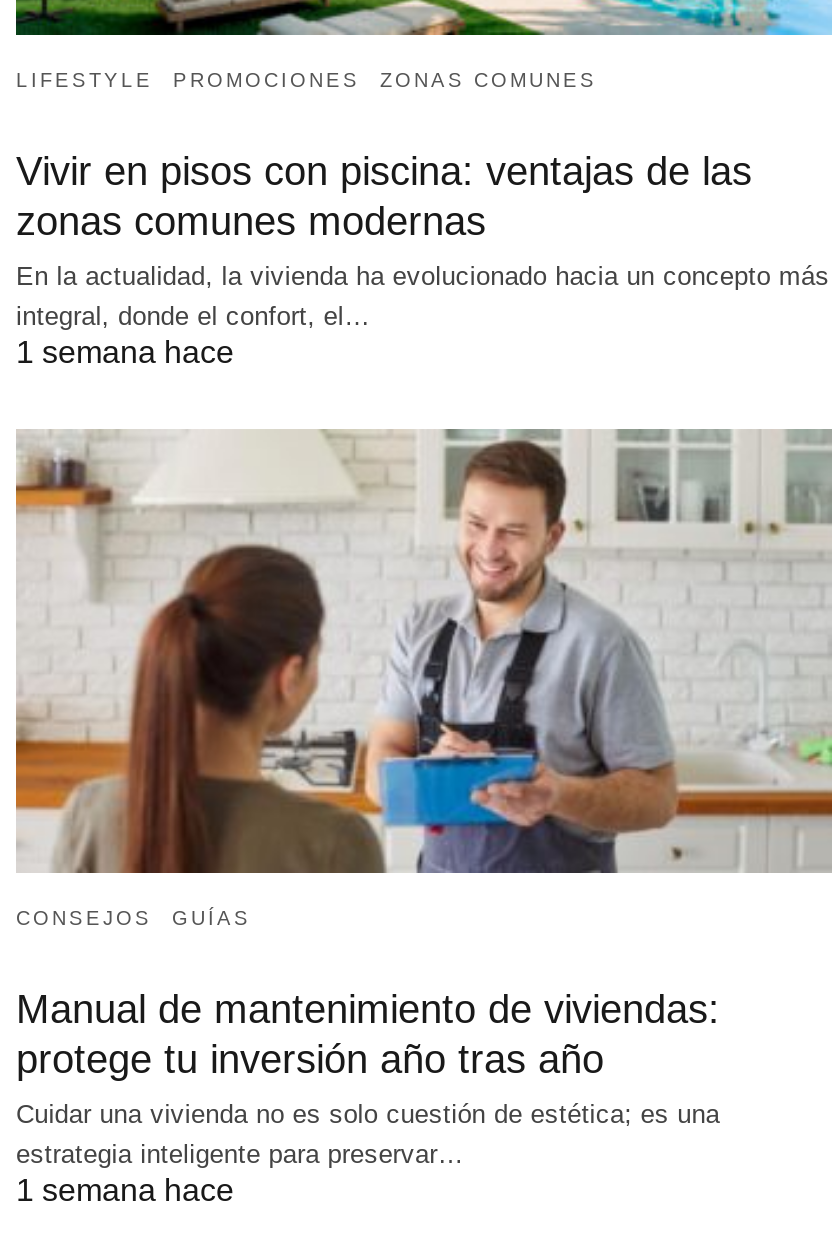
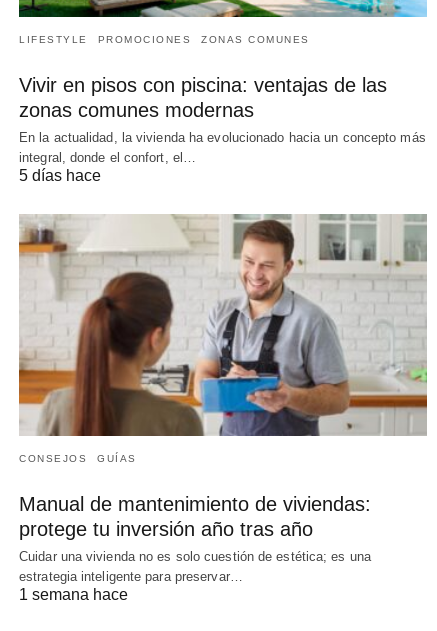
- 1 semana hace
+ 5 días hace
